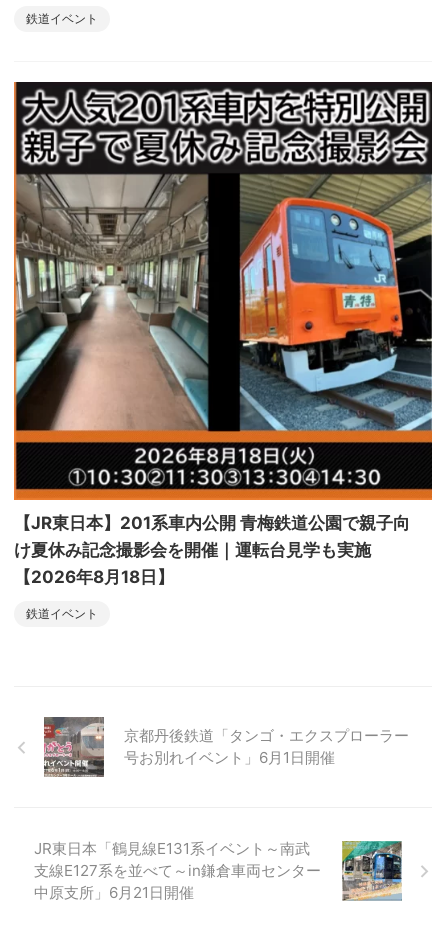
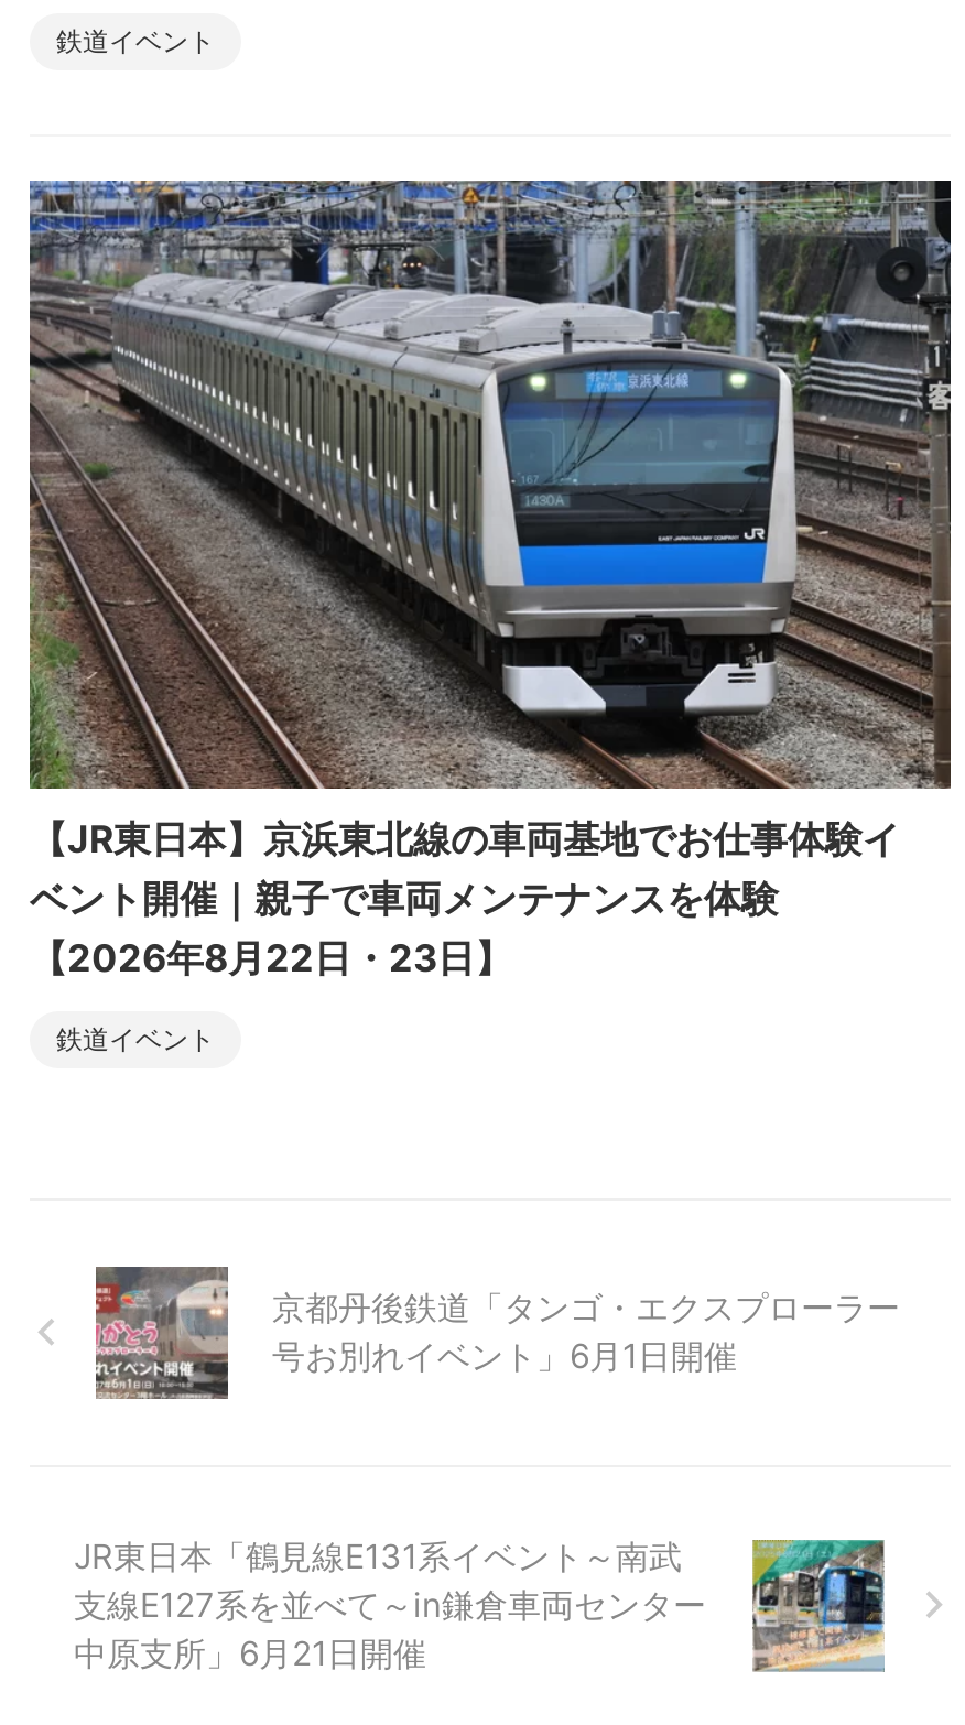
- [image]
- 【JR東日本】201系車内公開 青梅鉄道公園で親子向
- け夏休み記念撮影会を開催｜運転台見学も実施
- 【2026年8月18日】
+ [image]
+ 【JR東日本】京浜東北線の車両基地でお仕事体験イ
+ ベント開催｜親子で車両メンテナンスを体験
+ 【2026年8月22日・23日】
